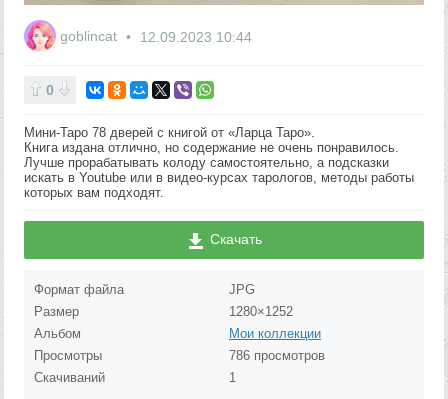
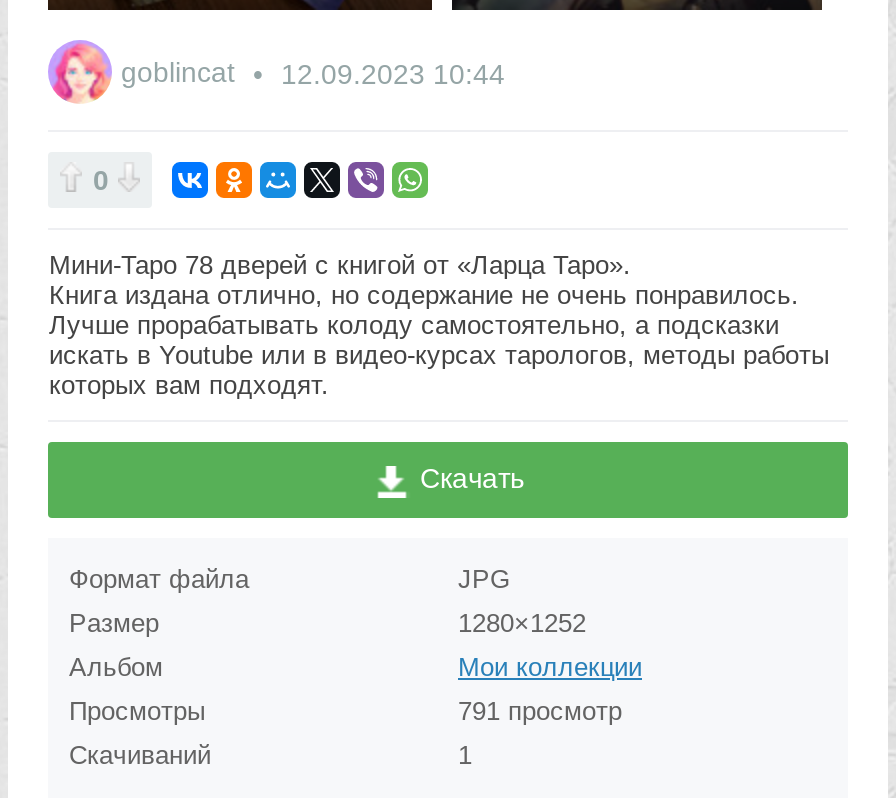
- 786 просмотров
+ 791 просмотр
